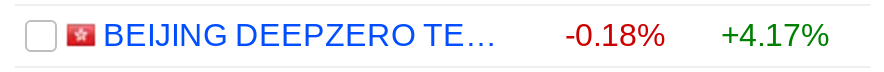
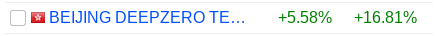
- -0.18%
+ +5.58%

- +4.17%
+ +16.81%
